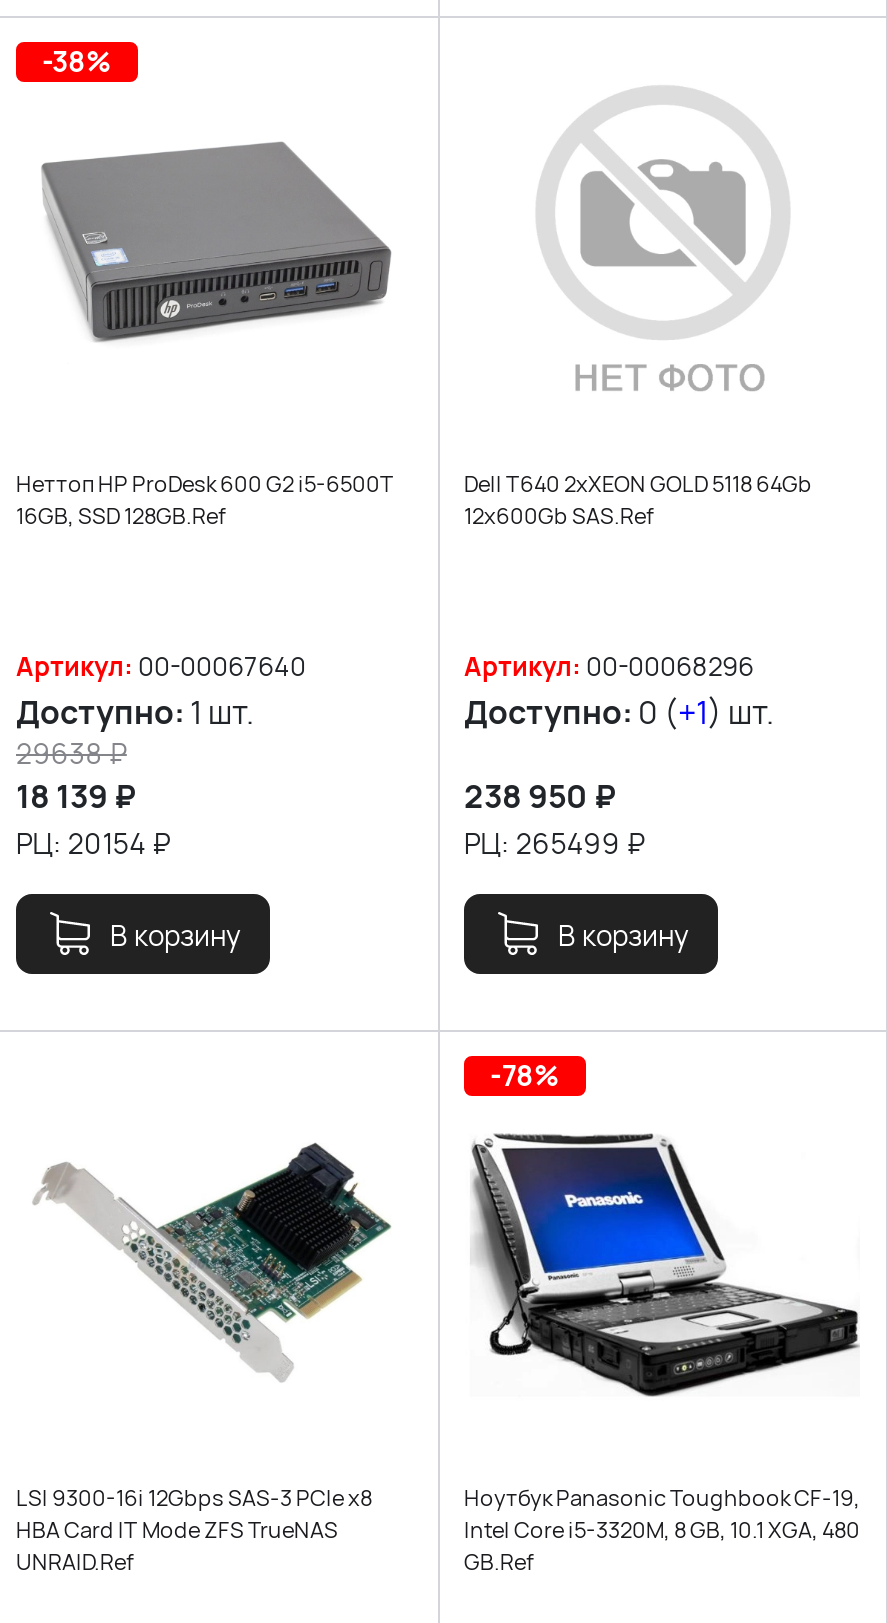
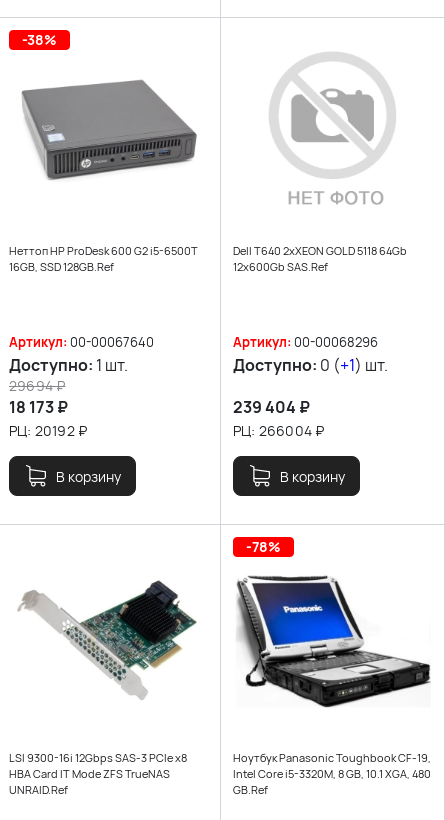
- 29638₽
+ 29694₽

- 18 139 ₽
+ 18 173 ₽

- 238 950 ₽
+ 239 404 ₽

- РЦ: 20154 ₽
+ РЦ: 20192 ₽

- РЦ: 265499 ₽
+ РЦ: 266004 ₽
